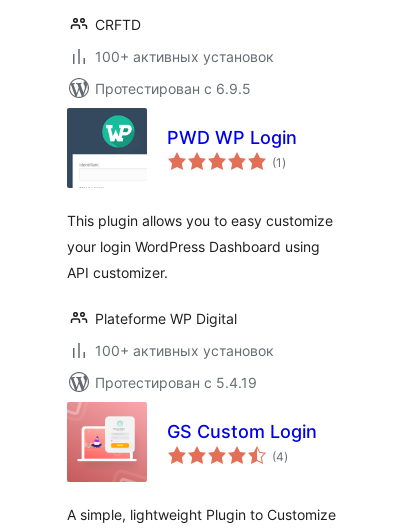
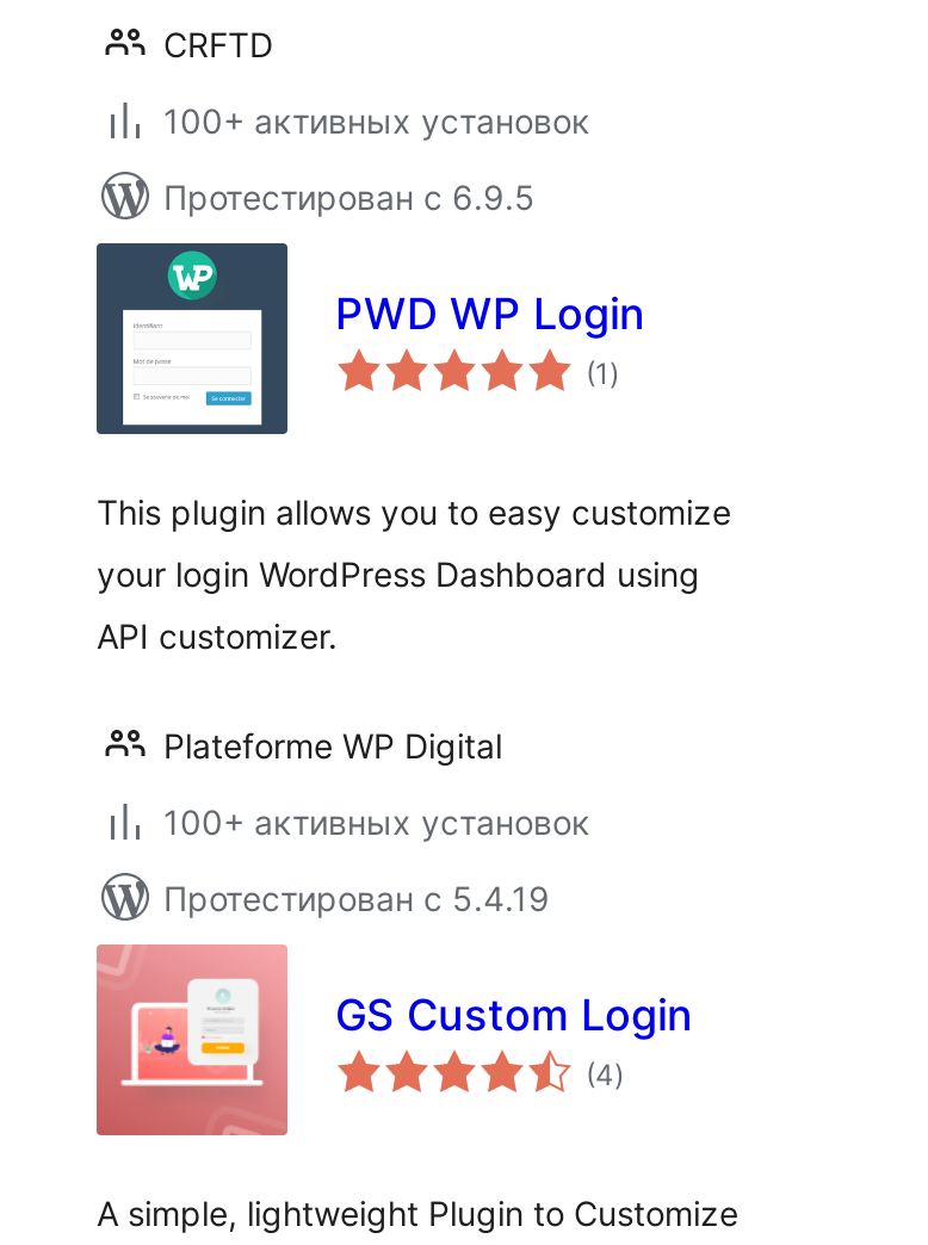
- [image]
+ [image]
